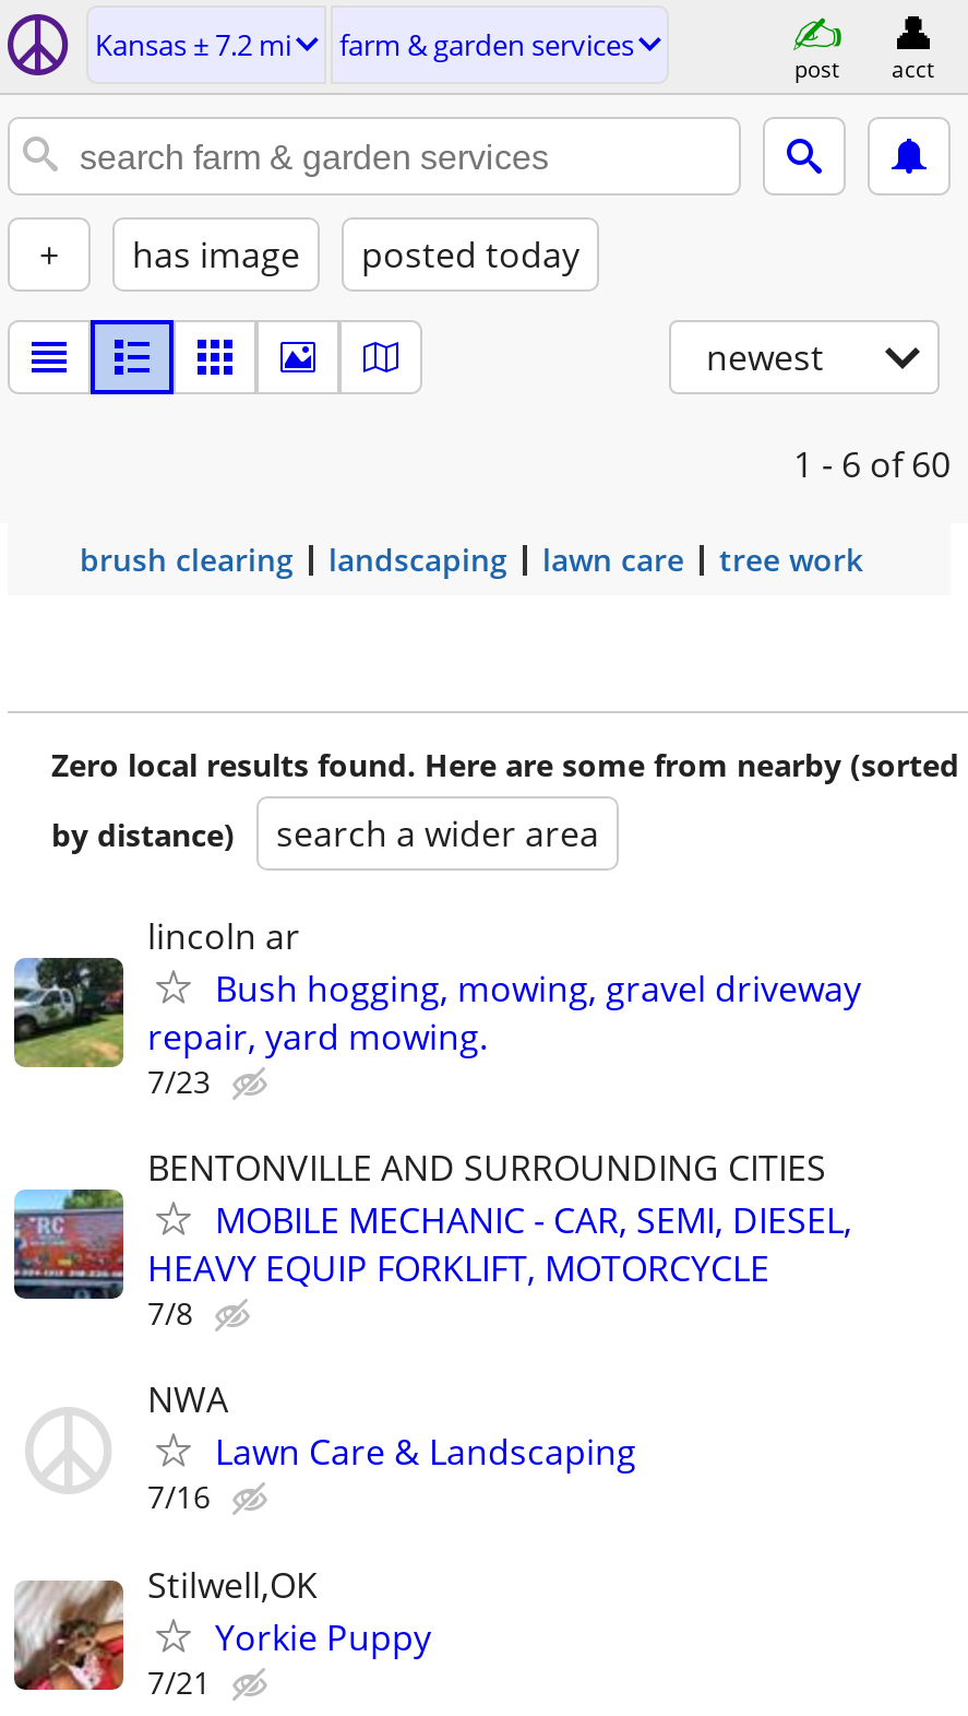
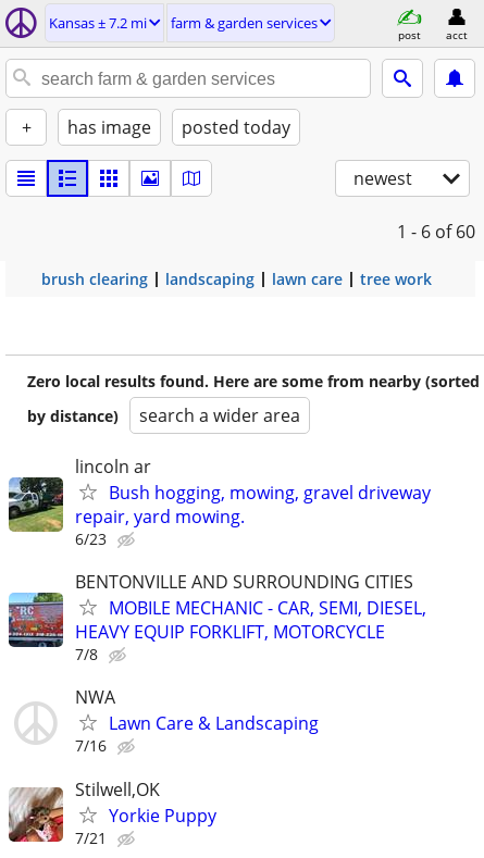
- 7/23
+ 6/23
